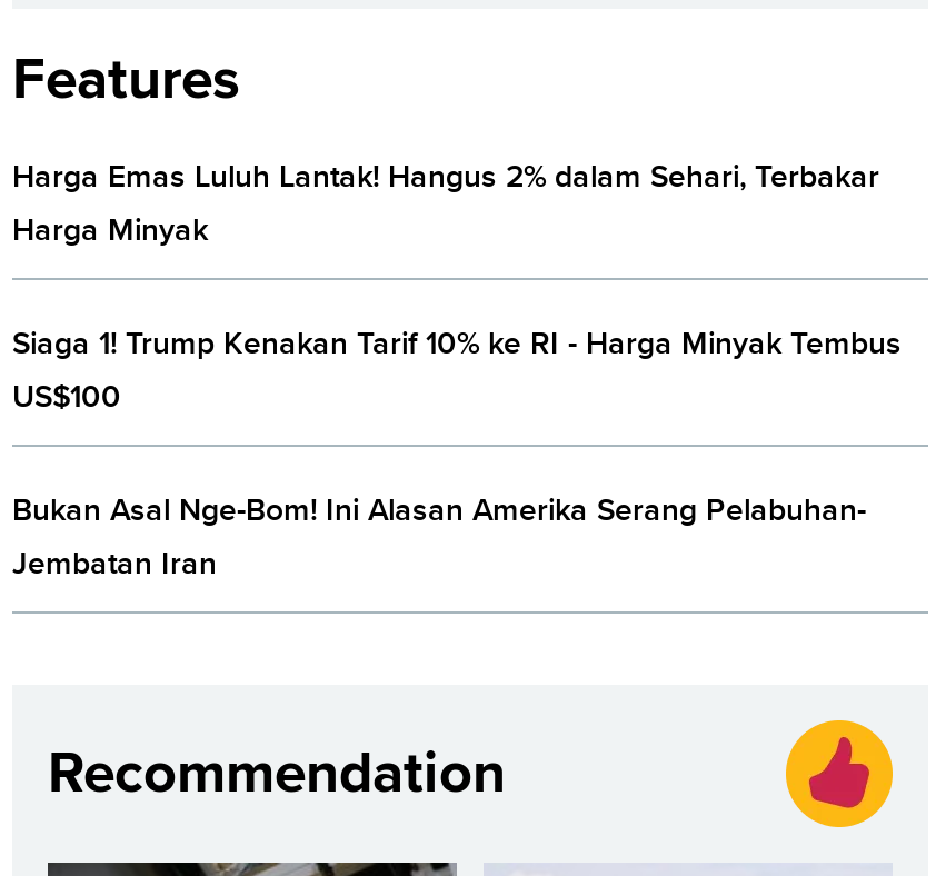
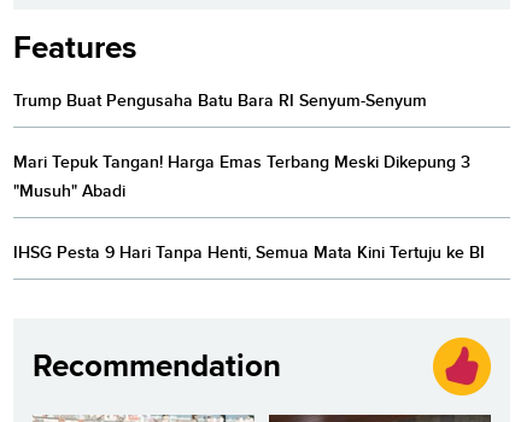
- Harga Emas Luluh Lantak! Hangus 2% dalam Sehari, Terbakar
- Harga Minyak
- Siaga 1! Trump Kenakan Tarif 10% ke RI - Harga Minyak Tembus
- US$100
- Bukan Asal Nge-Bom! Ini Alasan Amerika Serang Pelabuhan-
- Jembatan Iran
+ Trump Buat Pengusaha Batu Bara RI Senyum-Senyum
+ Mari Tepuk Tangan! Harga Emas Terbang Meski Dikepung 3
+ "Musuh" Abadi
+ IHSG Pesta 9 Hari Tanpa Henti, Semua Mata Kini Tertuju ke BI
